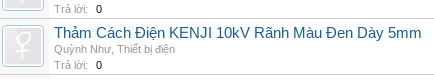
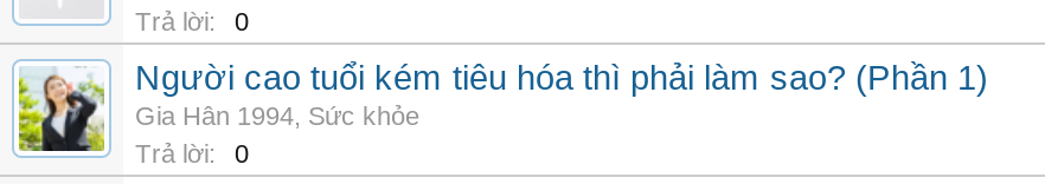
+ [image]

- Thảm Cách Điện KENJI 10kV Rãnh Màu Đen Dày 5mm
- Quỳnh Như, Thiết bị điện
+ Người cao tuổi kém tiêu hóa thì phải làm sao? (Phần 1)
+ Gia Hân 1994, Sức khỏe
